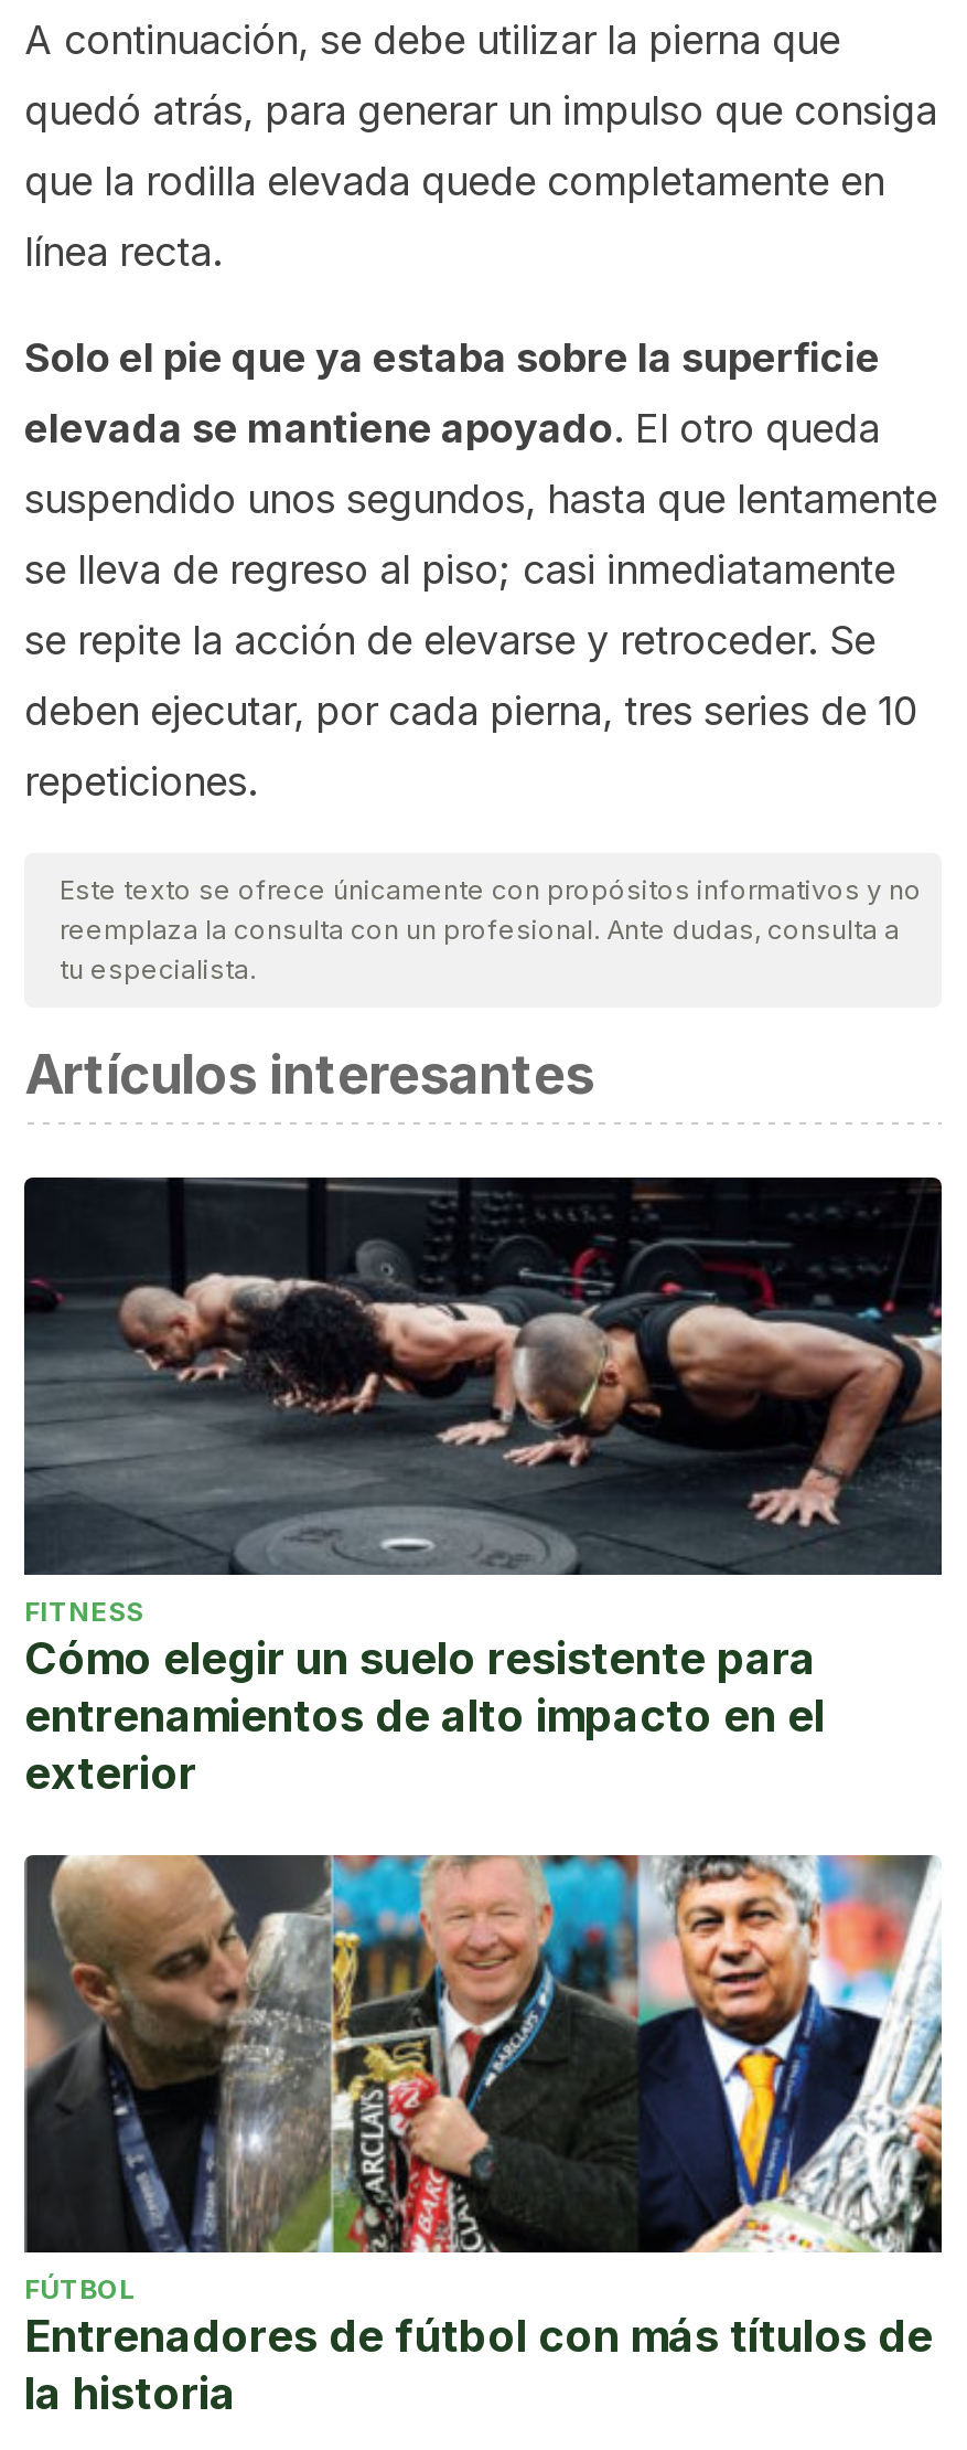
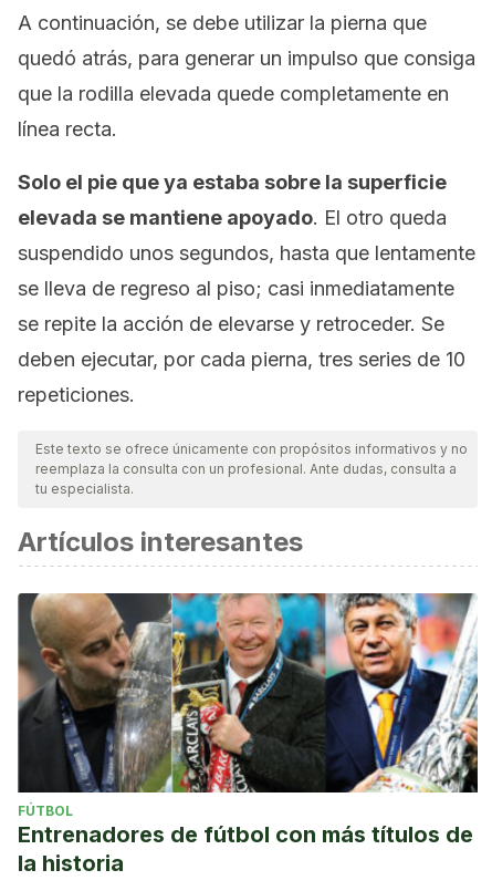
- [image]
- FITNESS
- Cómo elegir un suelo resistente para
- entrenamientos de alto impacto en el
- exterior
